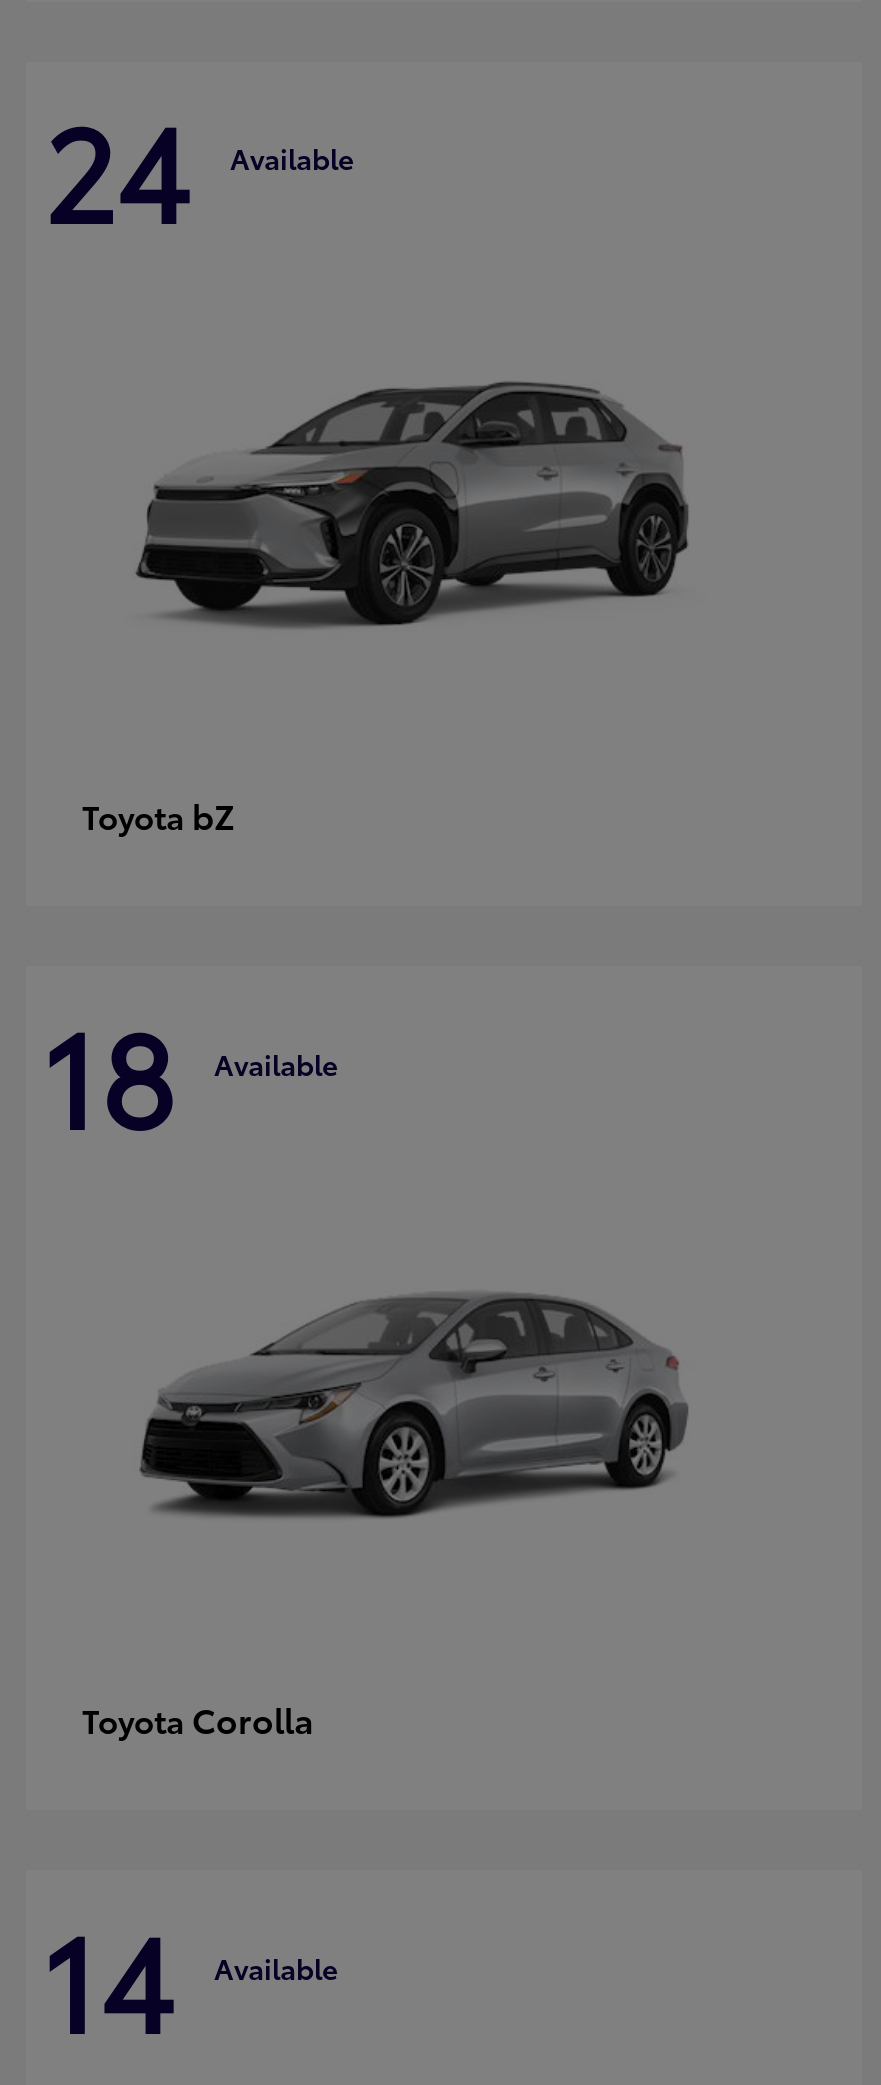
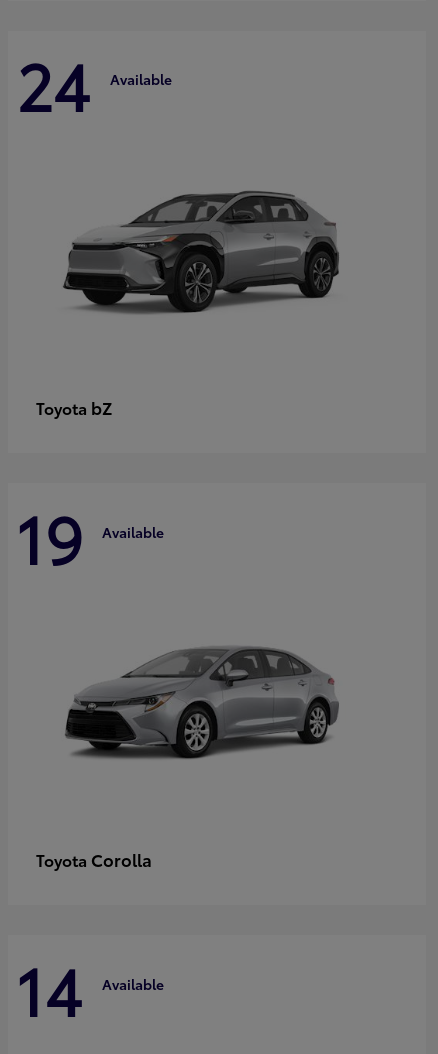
- 18 Available
+ 19 Available
